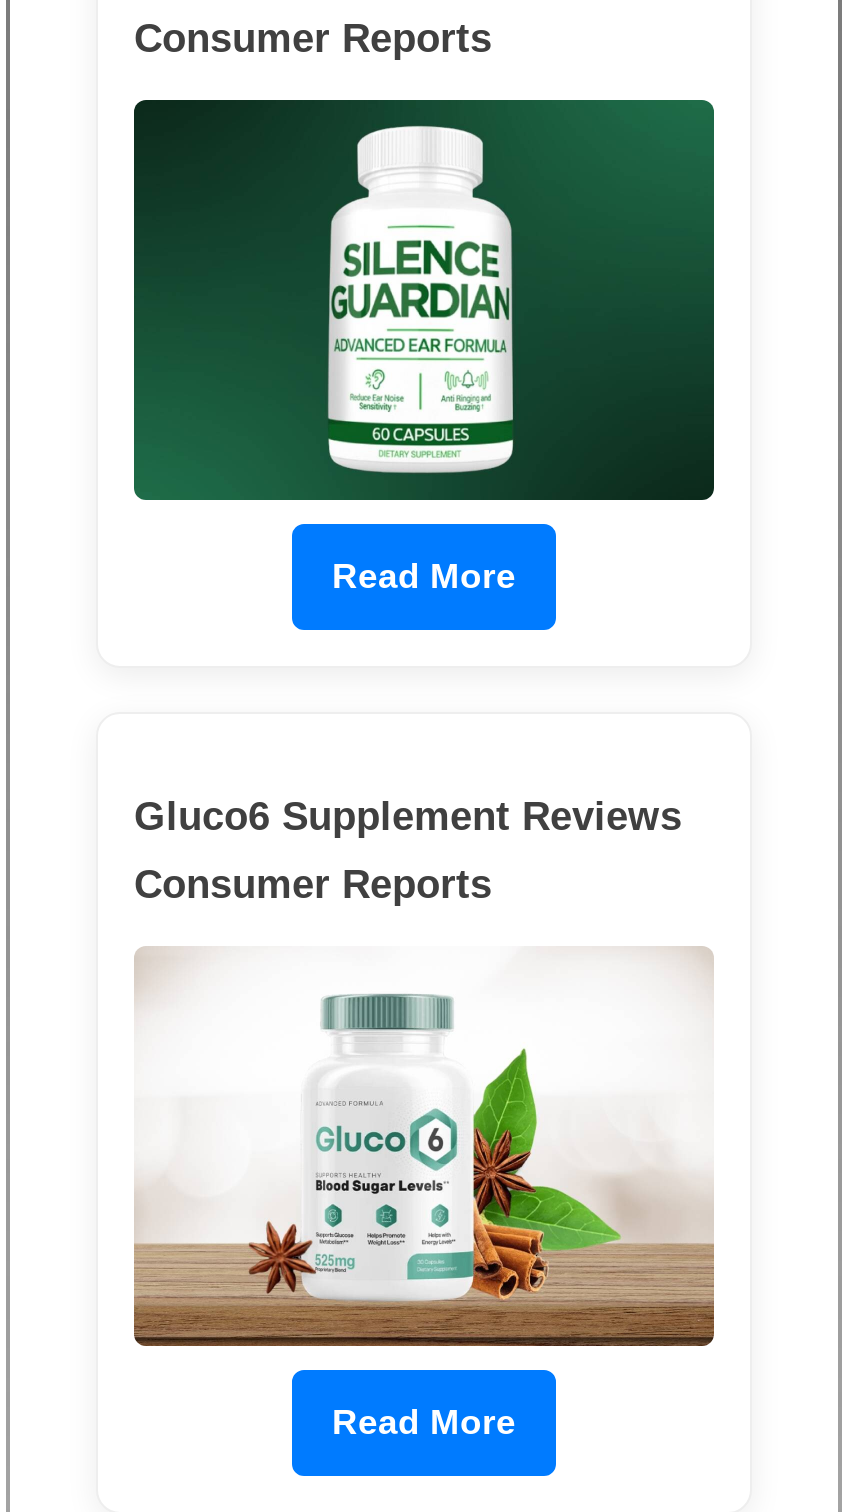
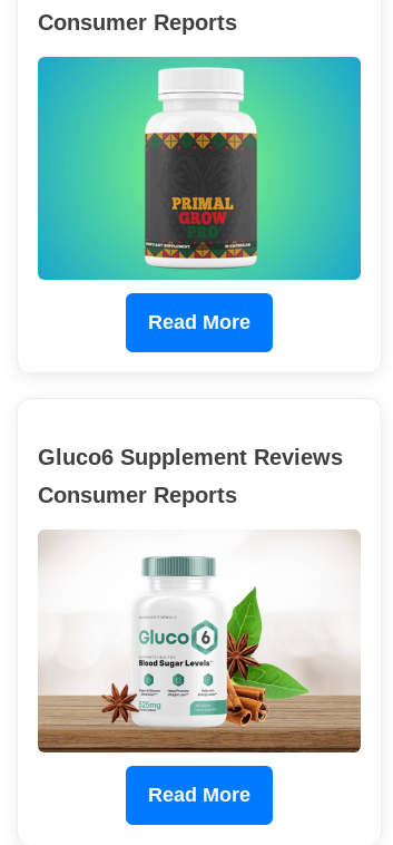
- [image]
+ [image]
